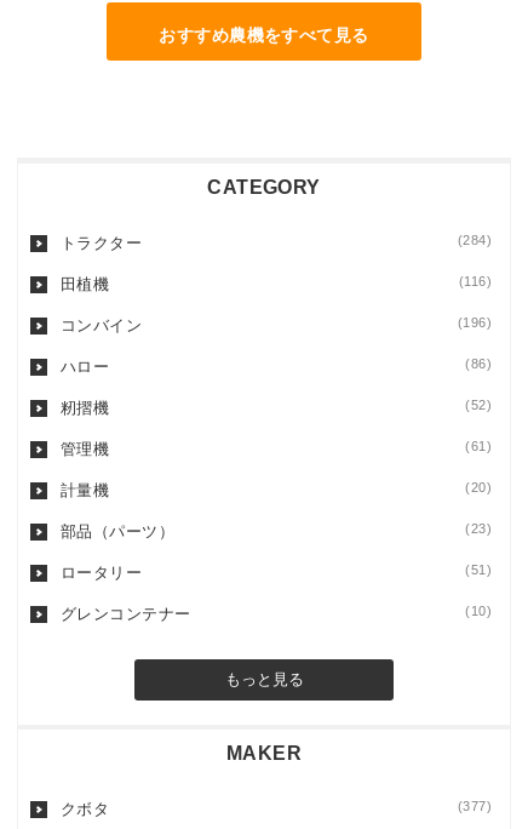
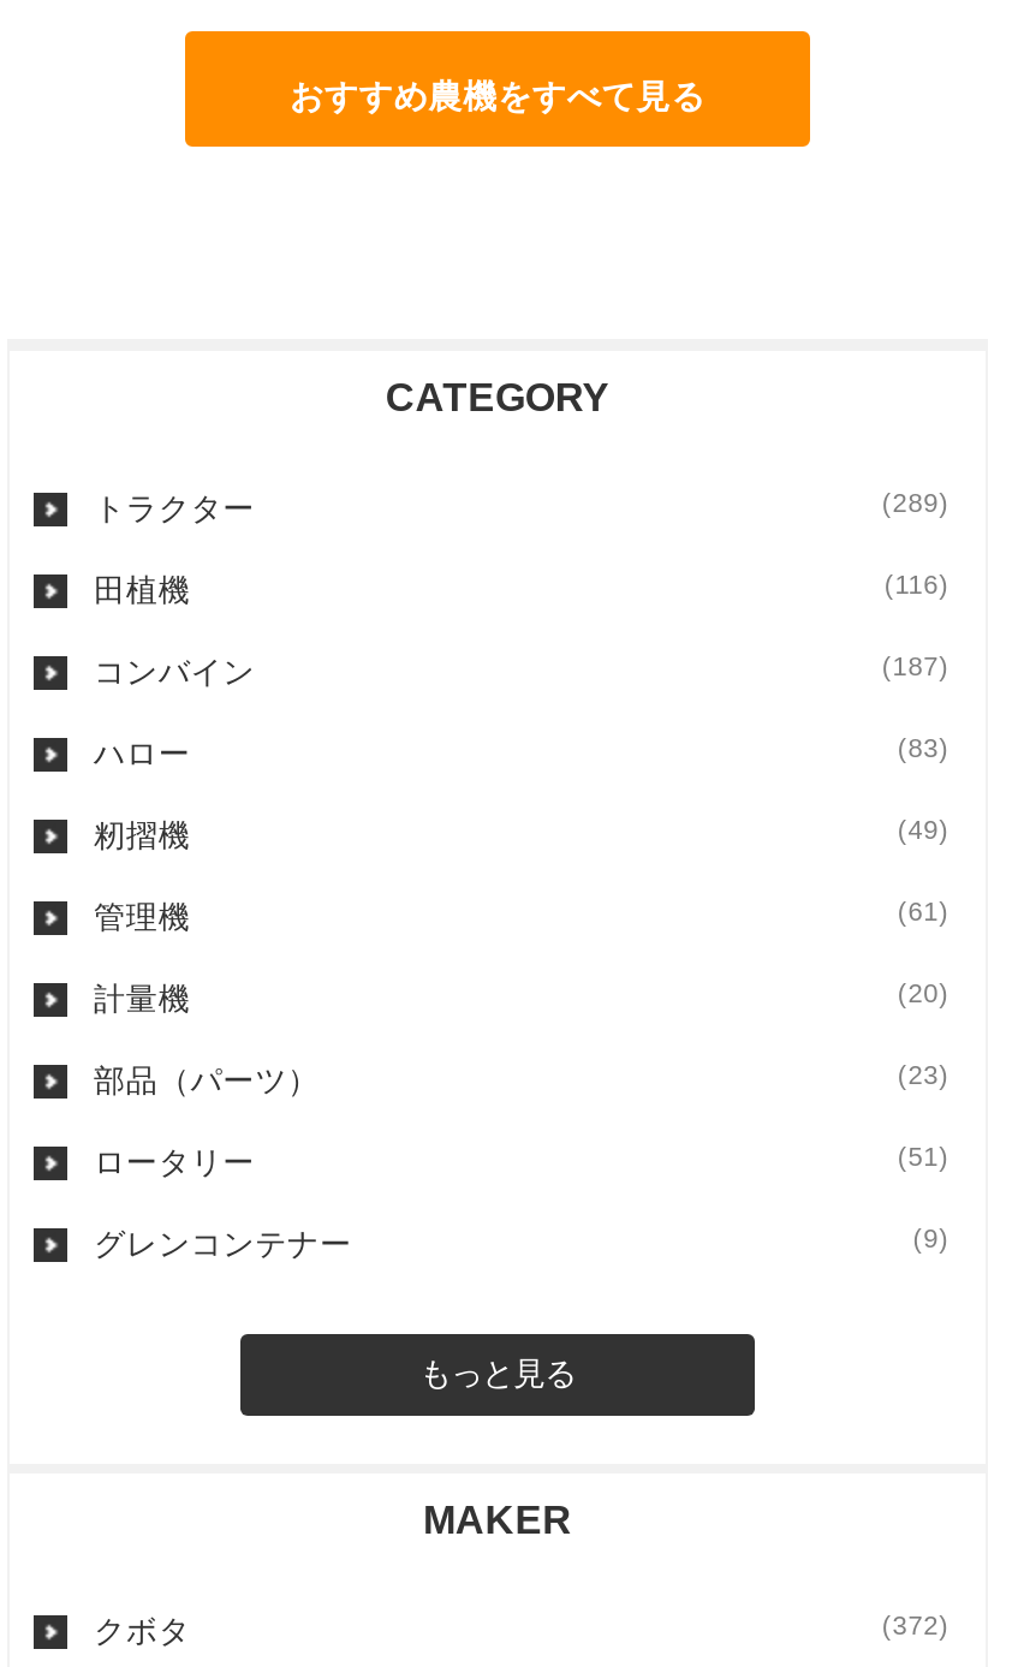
- (284)
+ (289)

- (196)
+ (187)

- (86)
+ (83)

- (52)
+ (49)

- (10)
+ (9)

- (377)
+ (372)
